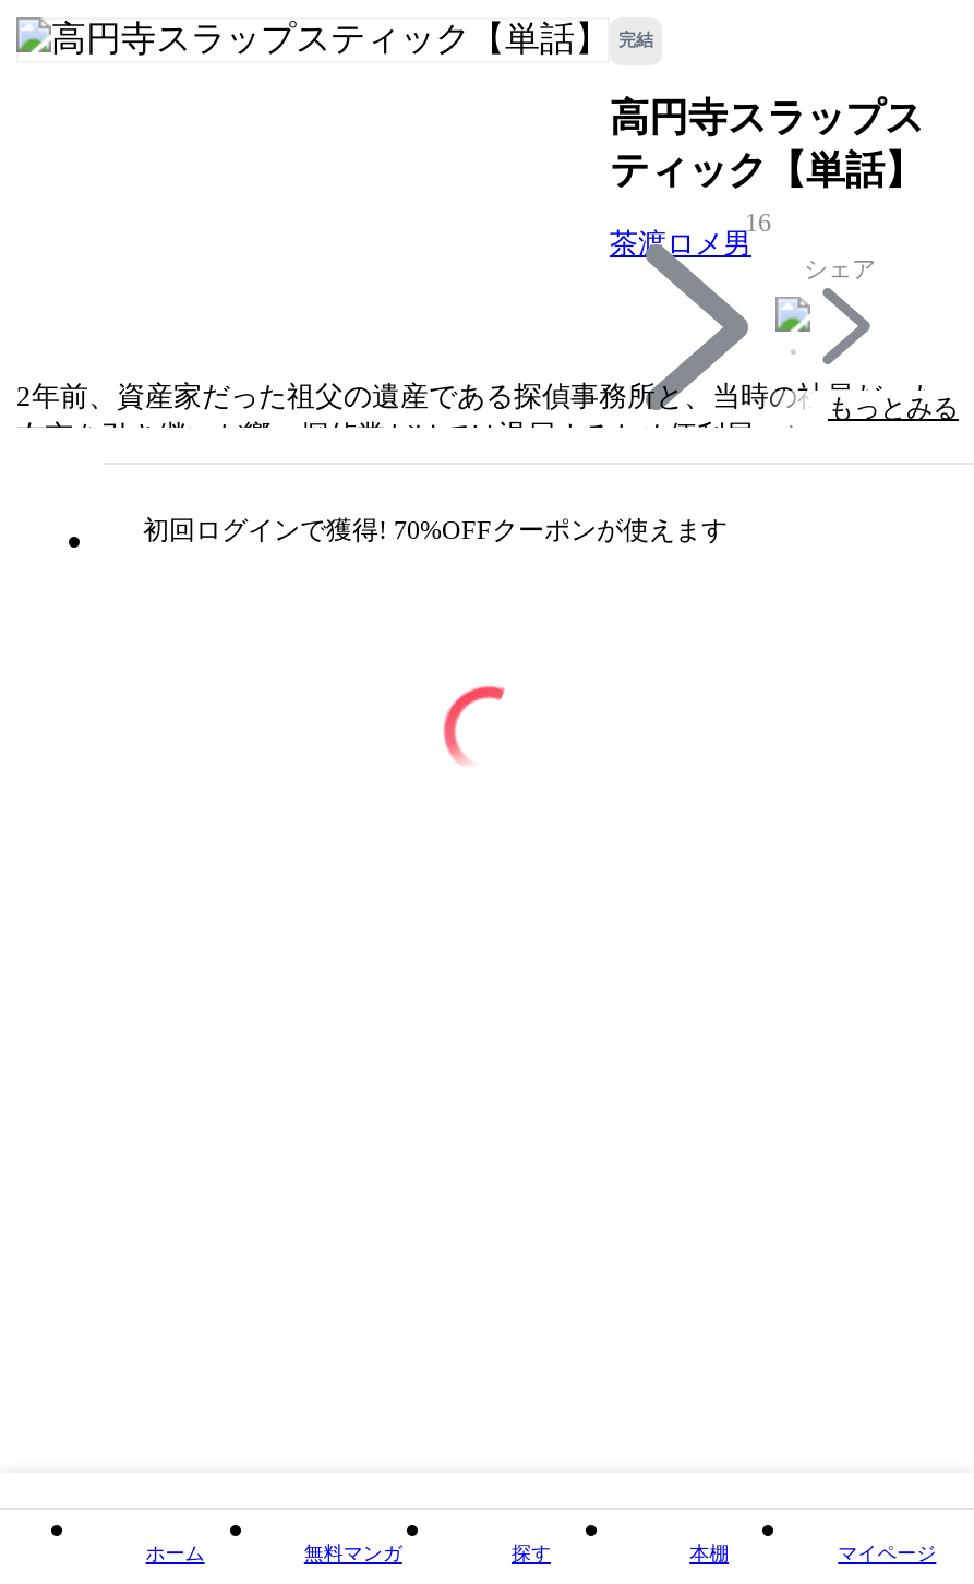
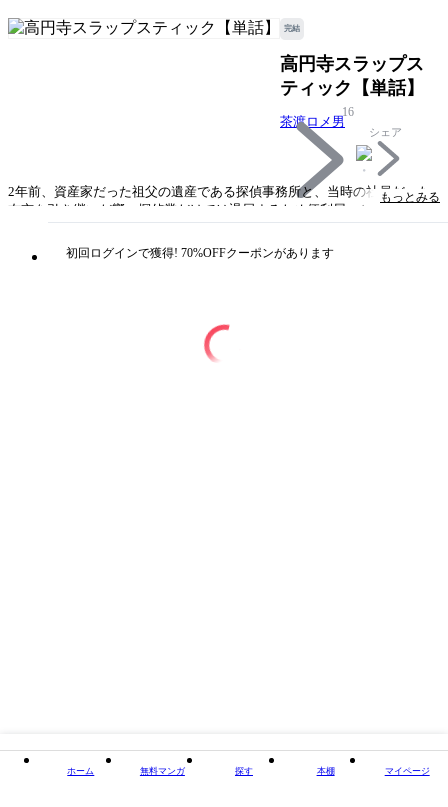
- 初回ログインで獲得! 70%OFFクーポンが使えます
+ 初回ログインで獲得! 70%OFFクーポンがあります
